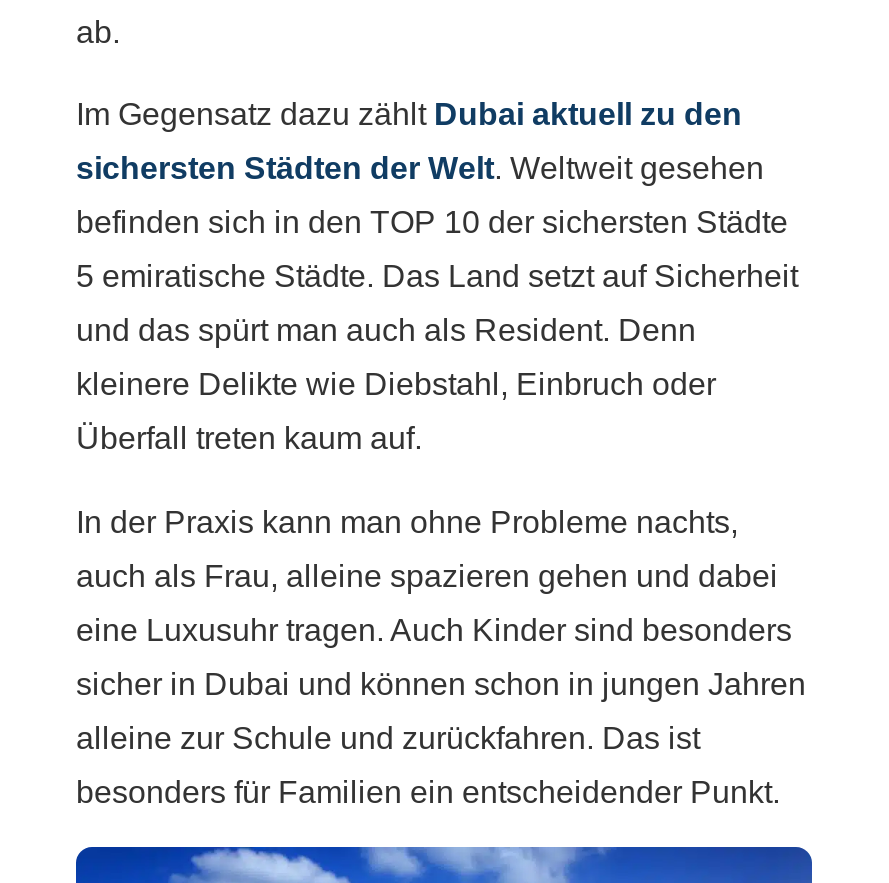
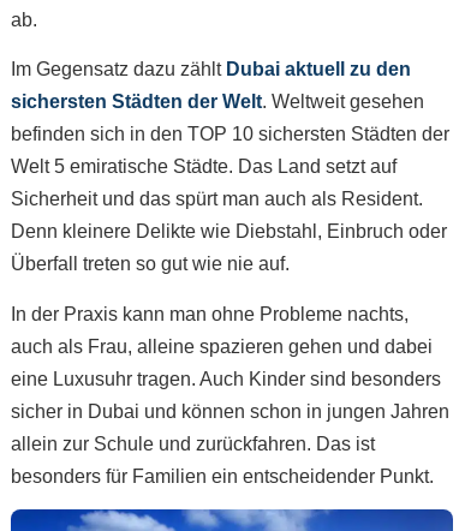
- befinden sich in den TOP 10 der sichersten Städte
+ befinden sich in den TOP 10 sichersten Städten der

- 5 emiratische Städte. Das Land setzt auf Sicherheit
+ Welt 5 emiratische Städte. Das Land setzt auf

- und das spürt man auch als Resident. Denn
+ Sicherheit und das spürt man auch als Resident.

- kleinere Delikte wie Diebstahl, Einbruch oder
+ Denn kleinere Delikte wie Diebstahl, Einbruch oder

- Überfall treten kaum auf.
+ Überfall treten so gut wie nie auf.

- alleine zur Schule und zurückfahren. Das ist
+ allein zur Schule und zurückfahren. Das ist
